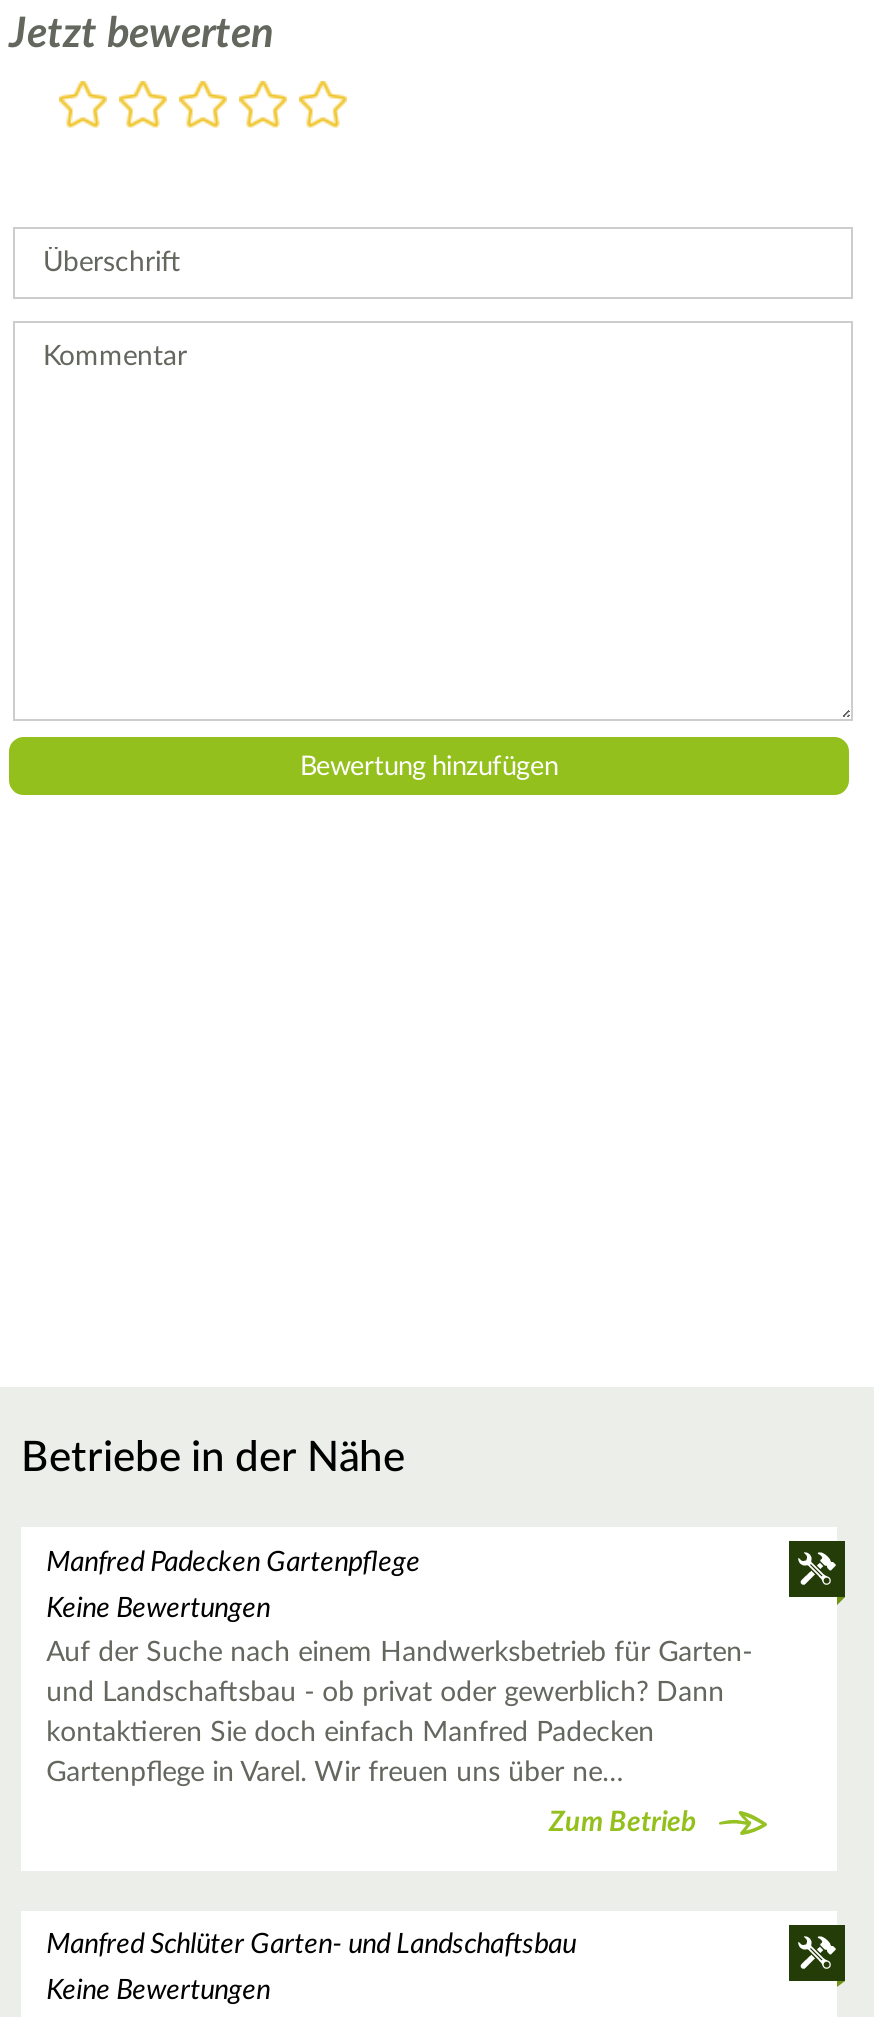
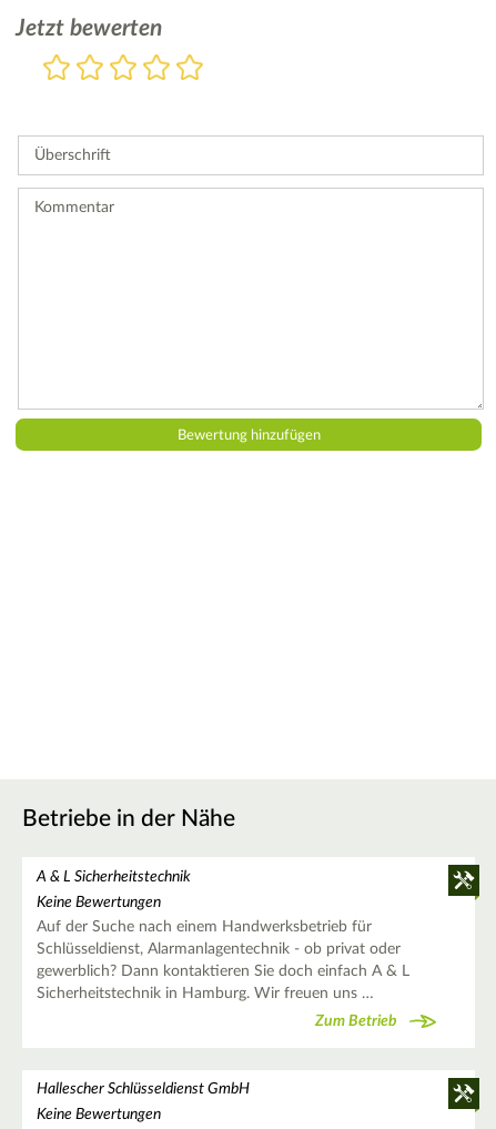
- Manfred Padecken Gartenpflege
+ A & L Sicherheitstechnik

- Auf der Suche nach einem Handwerksbetrieb für Garten-
- und Landschaftsbau - ob privat oder gewerblich? Dann
- kontaktieren Sie doch einfach Manfred Padecken
- Gartenpflege in Varel. Wir freuen uns über ne…
+ Auf der Suche nach einem Handwerksbetrieb für
+ Schlüsseldienst, Alarmanlagentechnik - ob privat oder
+ gewerblich? Dann kontaktieren Sie doch einfach A & L
+ Sicherheitstechnik in Hamburg. Wir freuen uns …

- Manfred Schlüter Garten- und Landschaftsbau
+ Hallescher Schlüsseldienst GmbH
